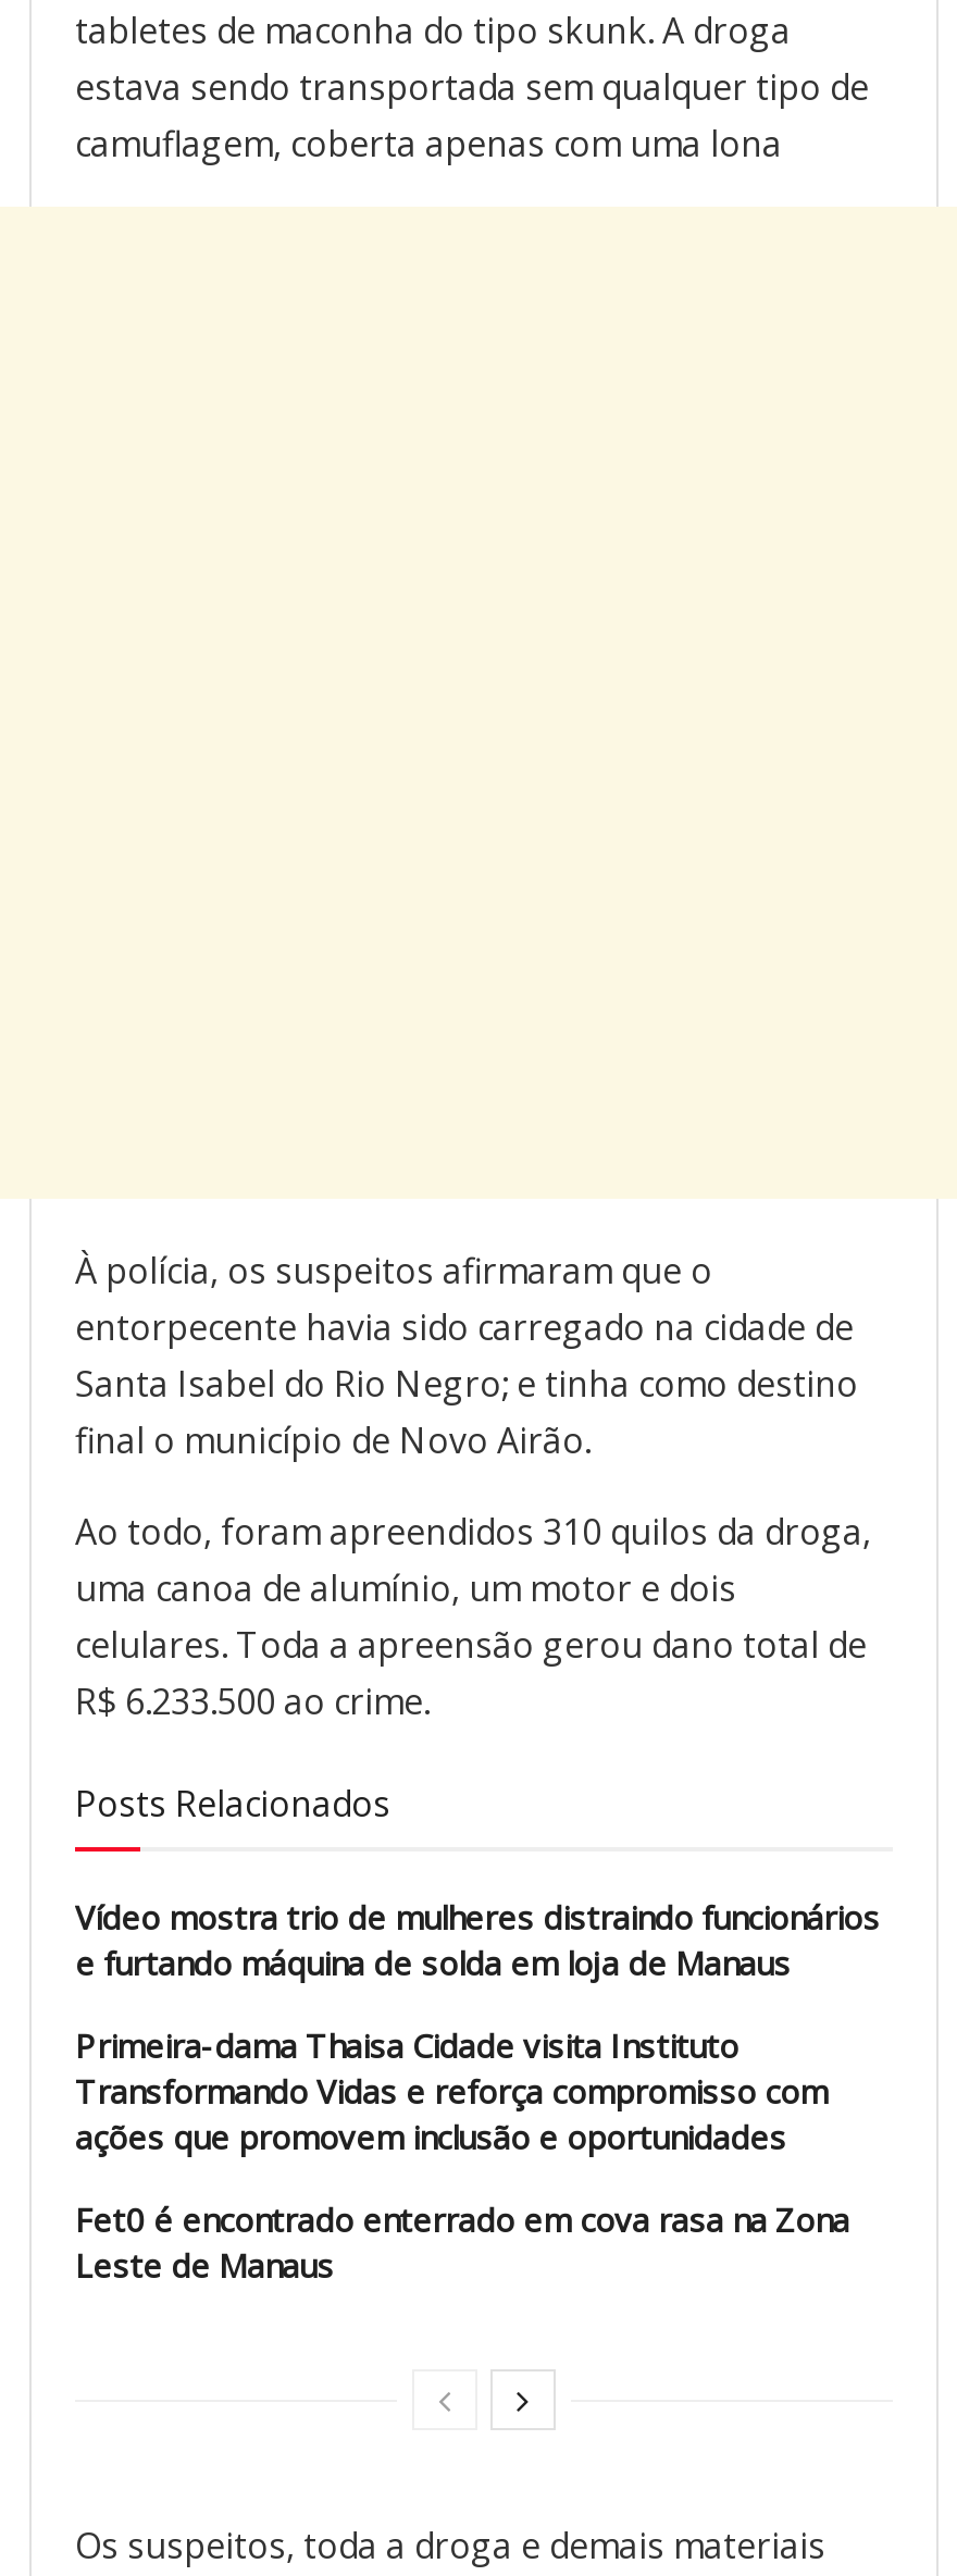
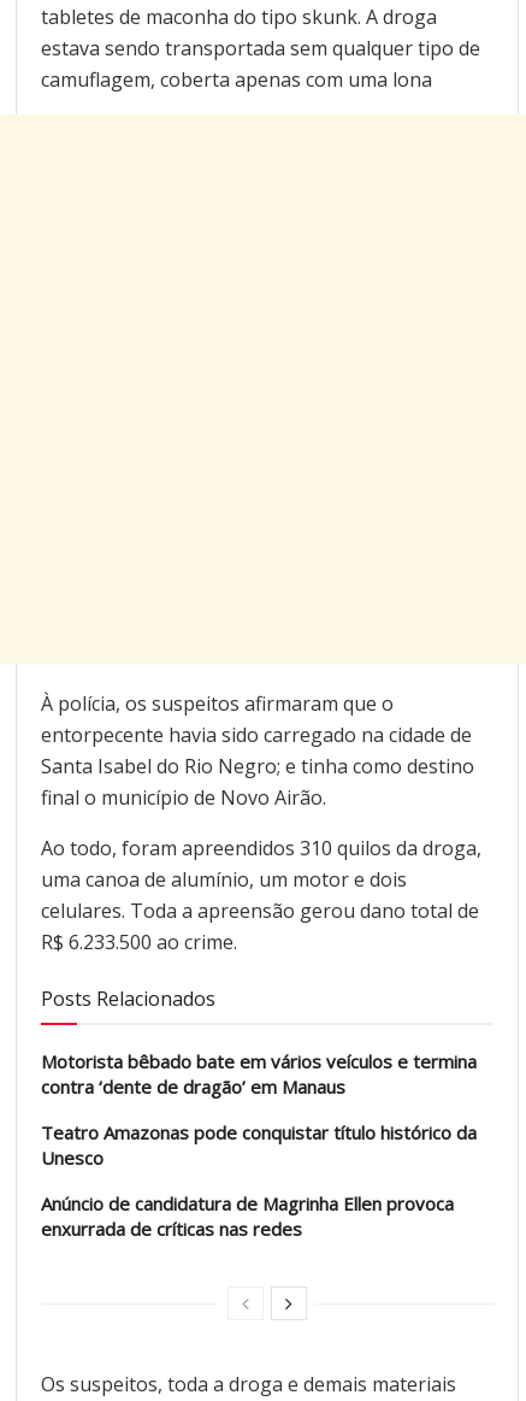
- Vídeo mostra trio de mulheres distraindo funcionários
- e furtando máquina de solda em loja de Manaus
+ Motorista bêbado bate em vários veículos e termina
+ contra ‘dente de dragão’ em Manaus

- Primeira-dama Thaisa Cidade visita Instituto
- Transformando Vidas e reforça compromisso com
- ações que promovem inclusão e oportunidades
+ Teatro Amazonas pode conquistar título histórico da
+ Unesco

- Fet0 é encontrado enterrado em cova rasa na Zona
- Leste de Manaus
+ Anúncio de candidatura de Magrinha Ellen provoca
+ enxurrada de críticas nas redes
